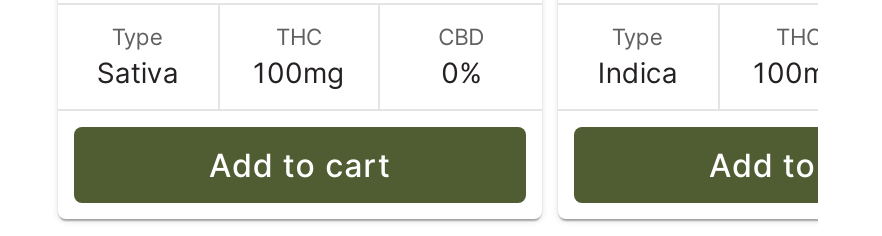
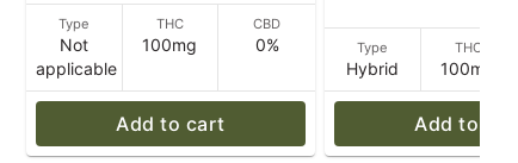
- Sativa
+ Not
+ applicable

- Indica
+ Hybrid
